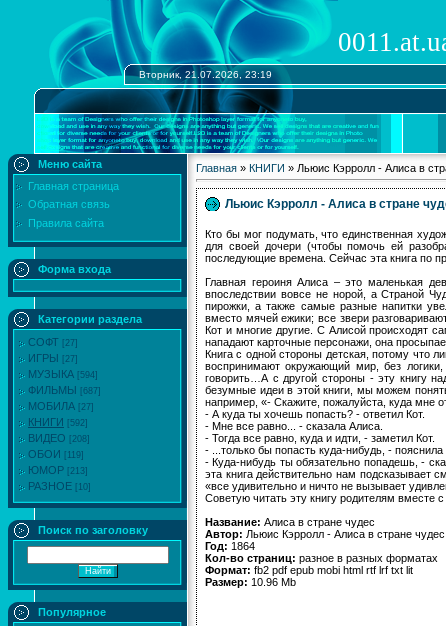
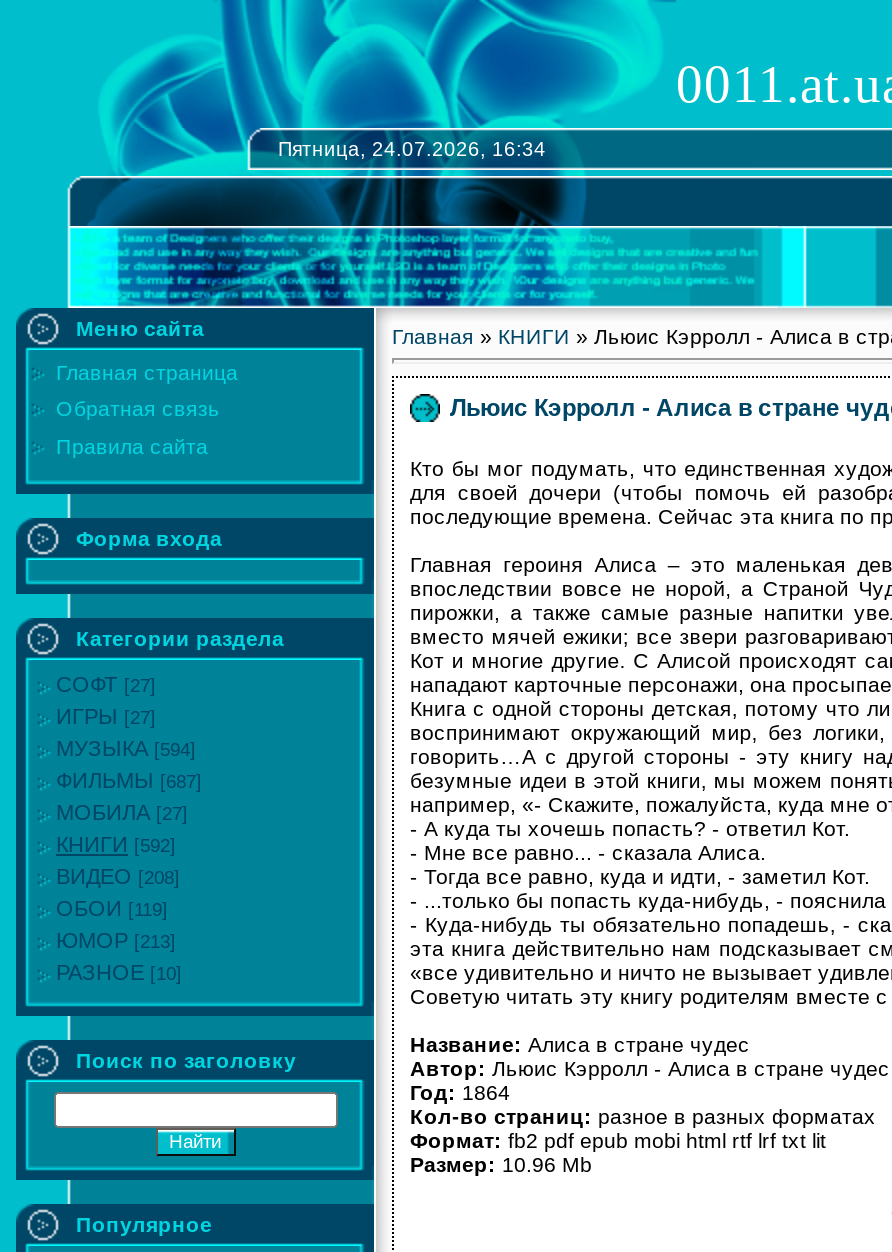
- Вторник, 21.07.2026, 23:19
+ Пятница, 24.07.2026, 16:34
